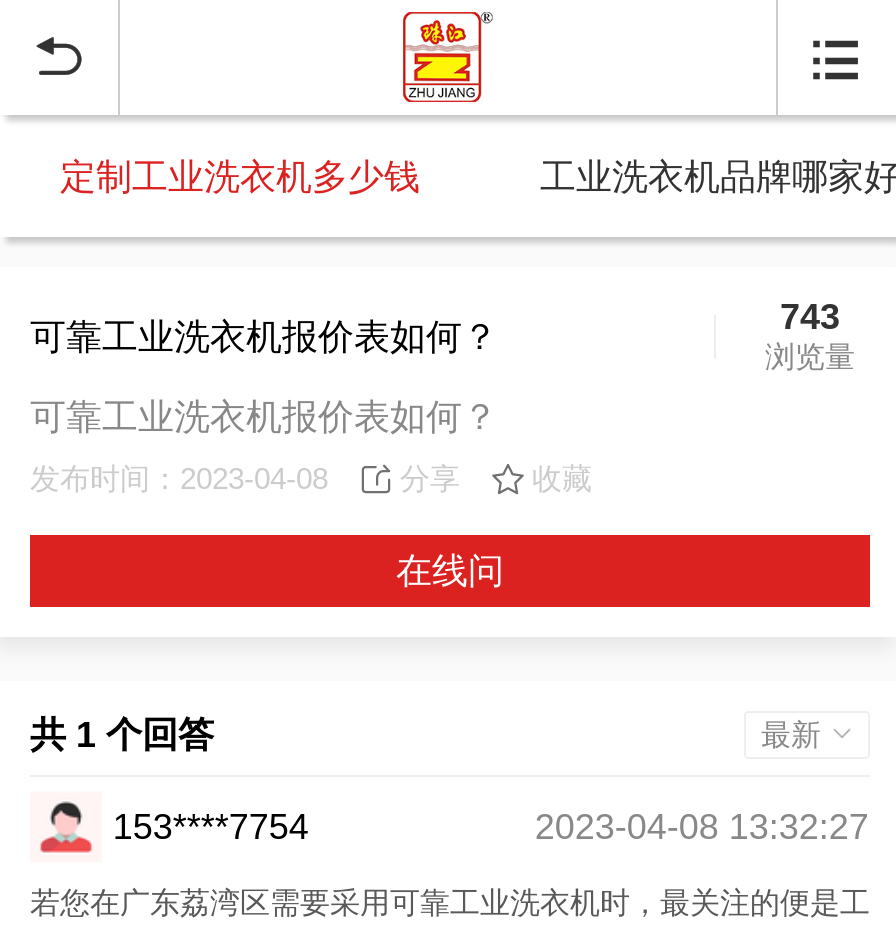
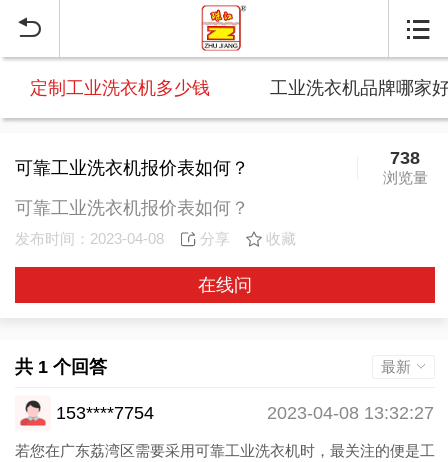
- 743
+ 738
